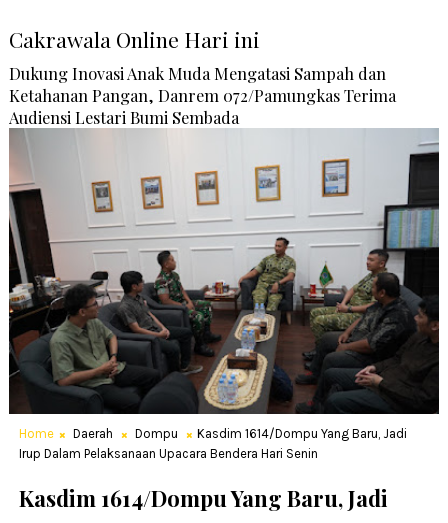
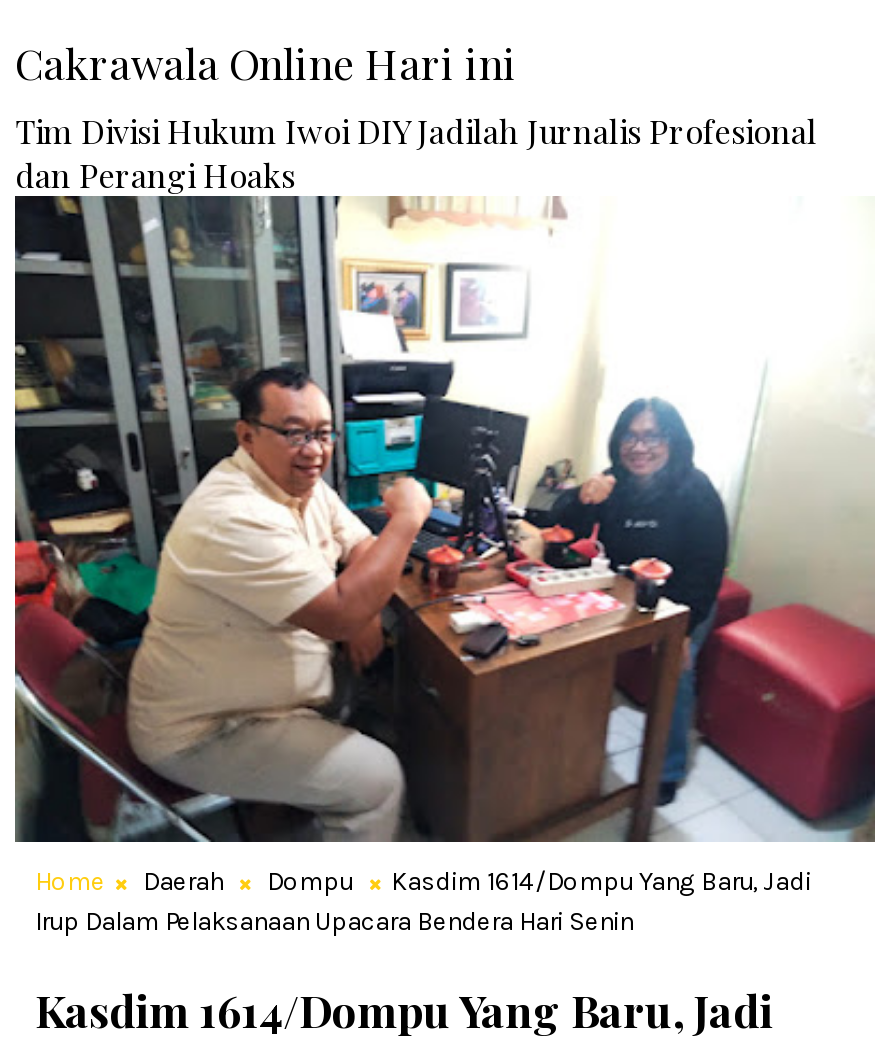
- Dukung Inovasi Anak Muda Mengatasi Sampah dan
- Ketahanan Pangan, Danrem 072/Pamungkas Terima
- Audiensi Lestari Bumi Sembada
+ Tim Divisi Hukum Iwoi DIY Jadilah Jurnalis Profesional
+ dan Perangi Hoaks

- [image]
+ [image]
